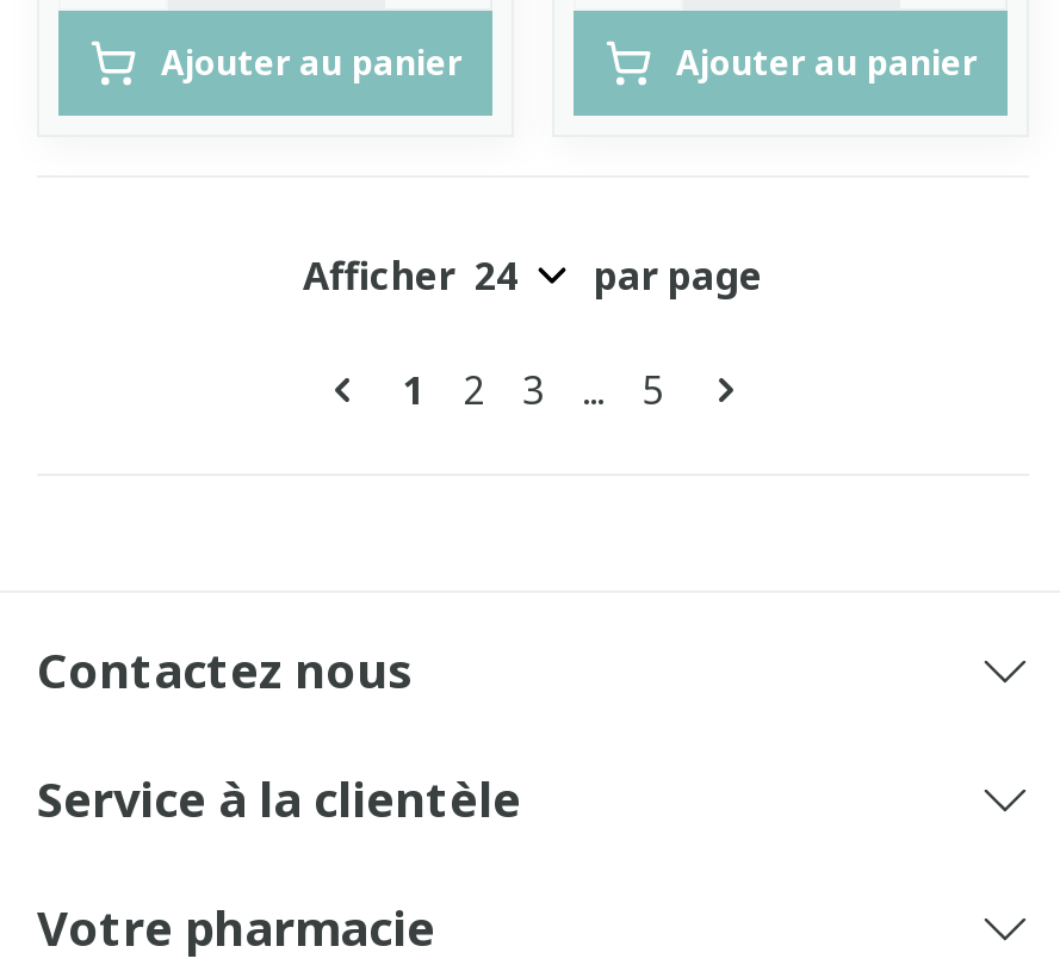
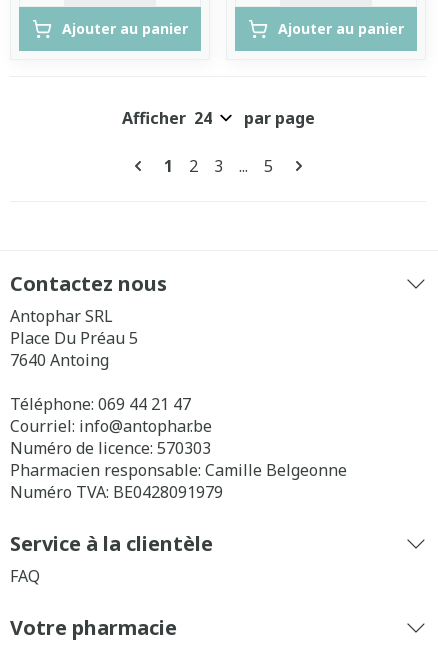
+ Antophar SRL
+ Place Du Préau 5
+ 7640 Antoing
+ Téléphone: 069 44 21 47
+ Courriel: info@antophar.be
+ Numéro de licence: 570303
+ Pharmacien responsable: Camille Belgeonne
+ Numéro TVA: BE0428091979

+ FAQ
